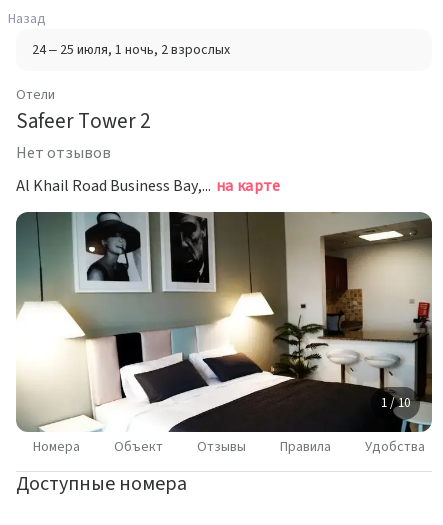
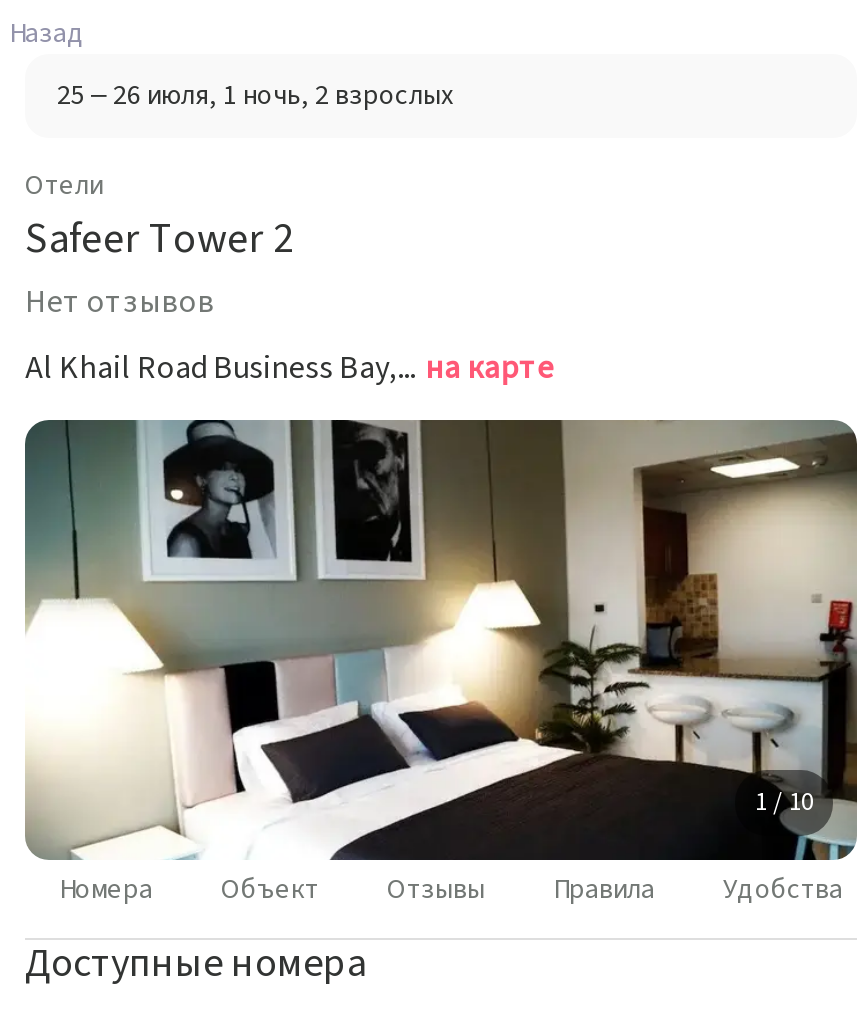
- 24 – 25 июля, 1 ночь, 2 взрослых
+ 25 – 26 июля, 1 ночь, 2 взрослых
